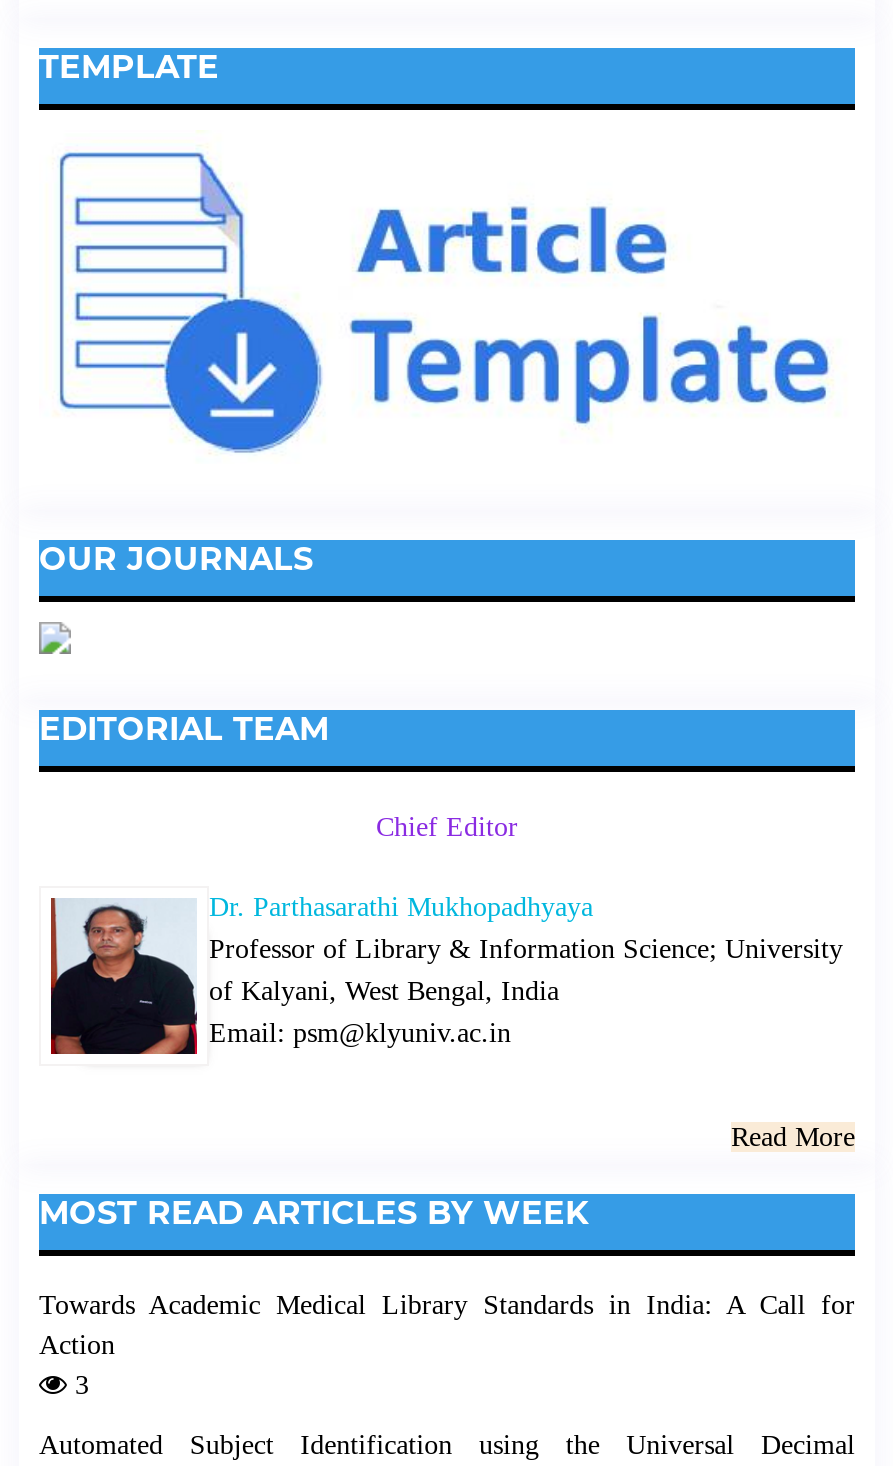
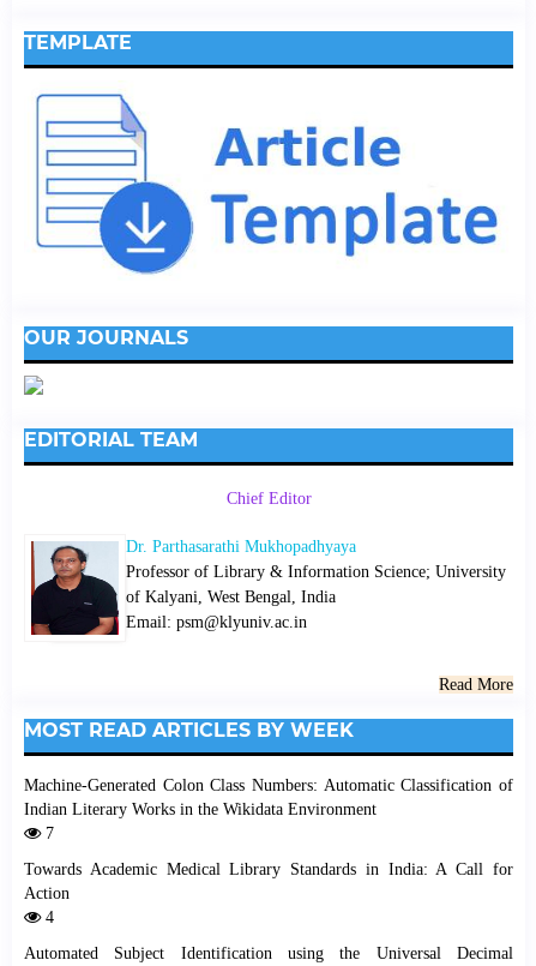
+ Machine-Generated Colon Class Numbers: Automatic Classification of
+ Indian Literary Works in the Wikidata Environment
+ 7

- 3
+ 4
